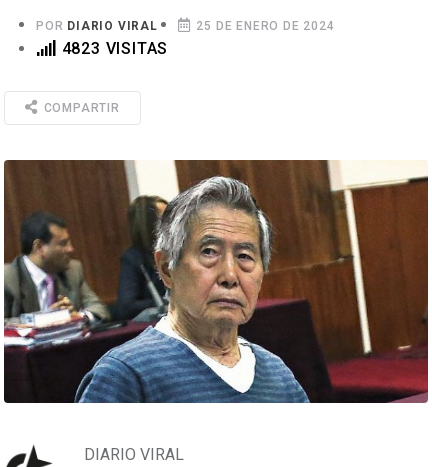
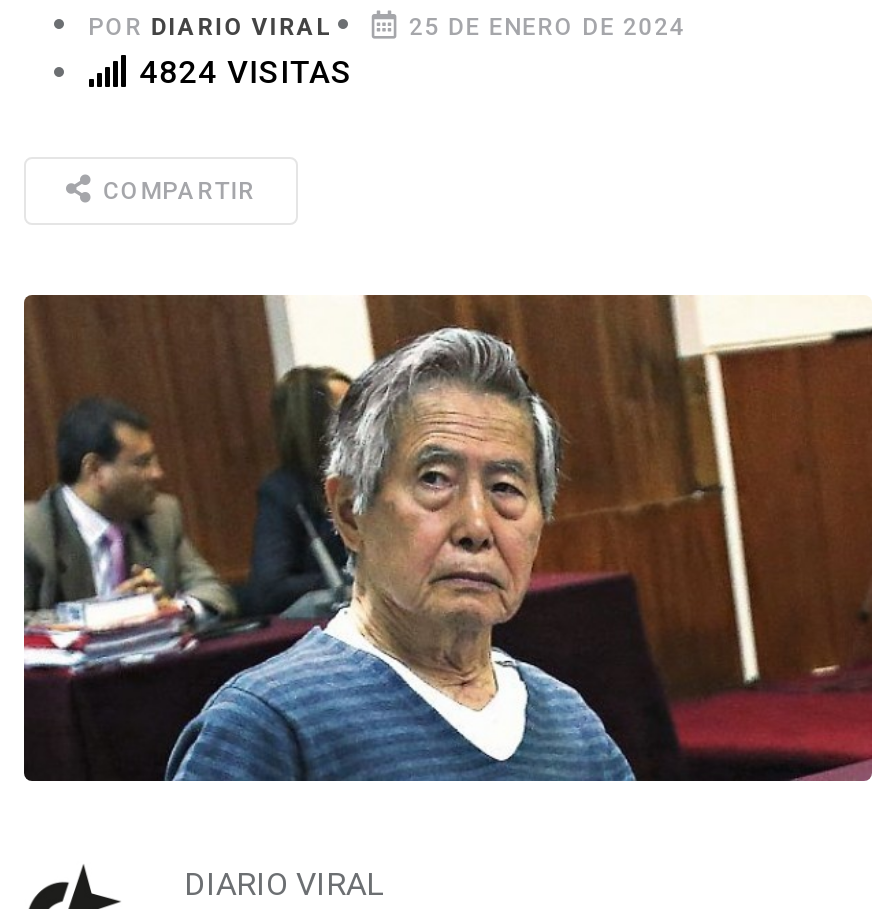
- 4823 VISITAS
+ 4824 VISITAS
